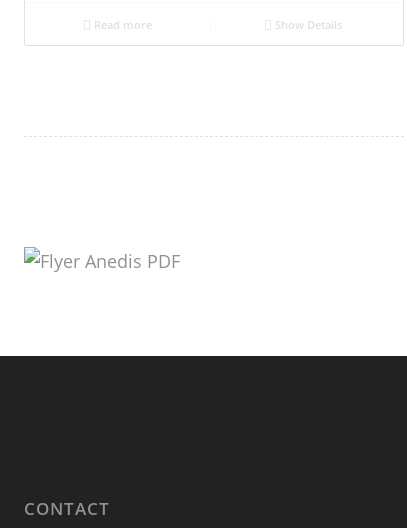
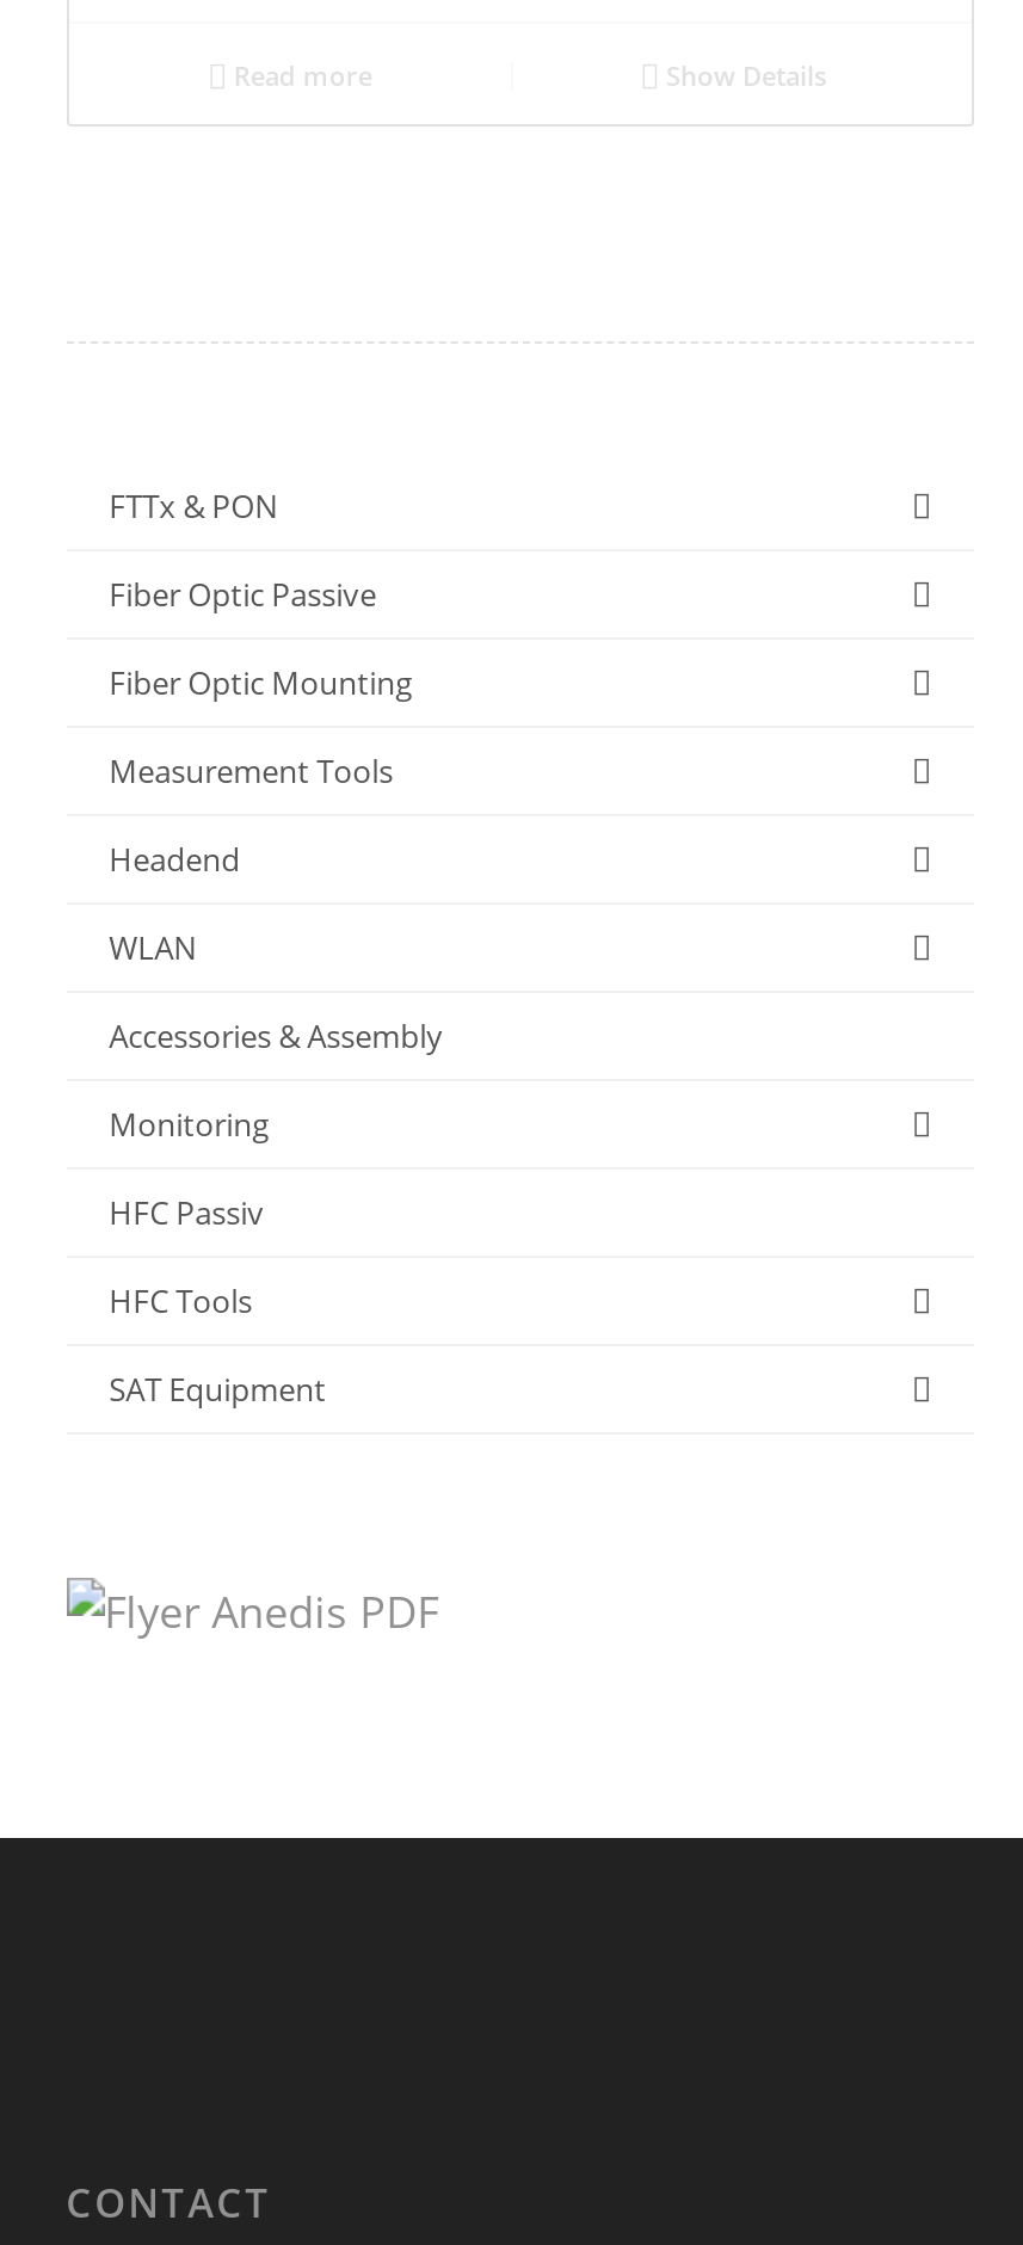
+ FTTx & PON
+ Fiber Optic Passive
+ Fiber Optic Mounting
+ Measurement Tools
+ Headend
+ WLAN
+ Accessories & Assembly
+ Monitoring
+ HFC Passiv
+ HFC Tools
+ SAT Equipment
